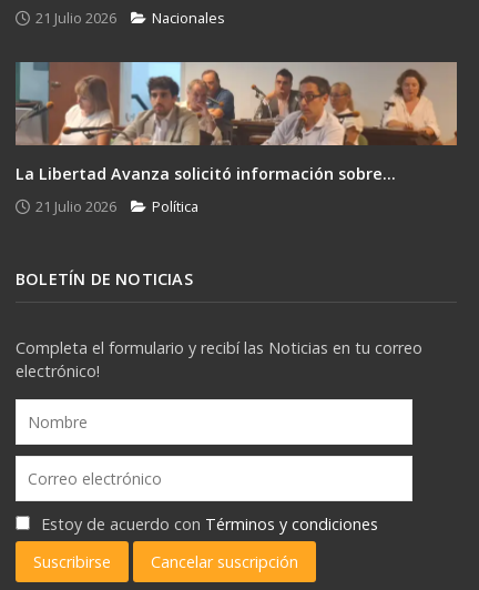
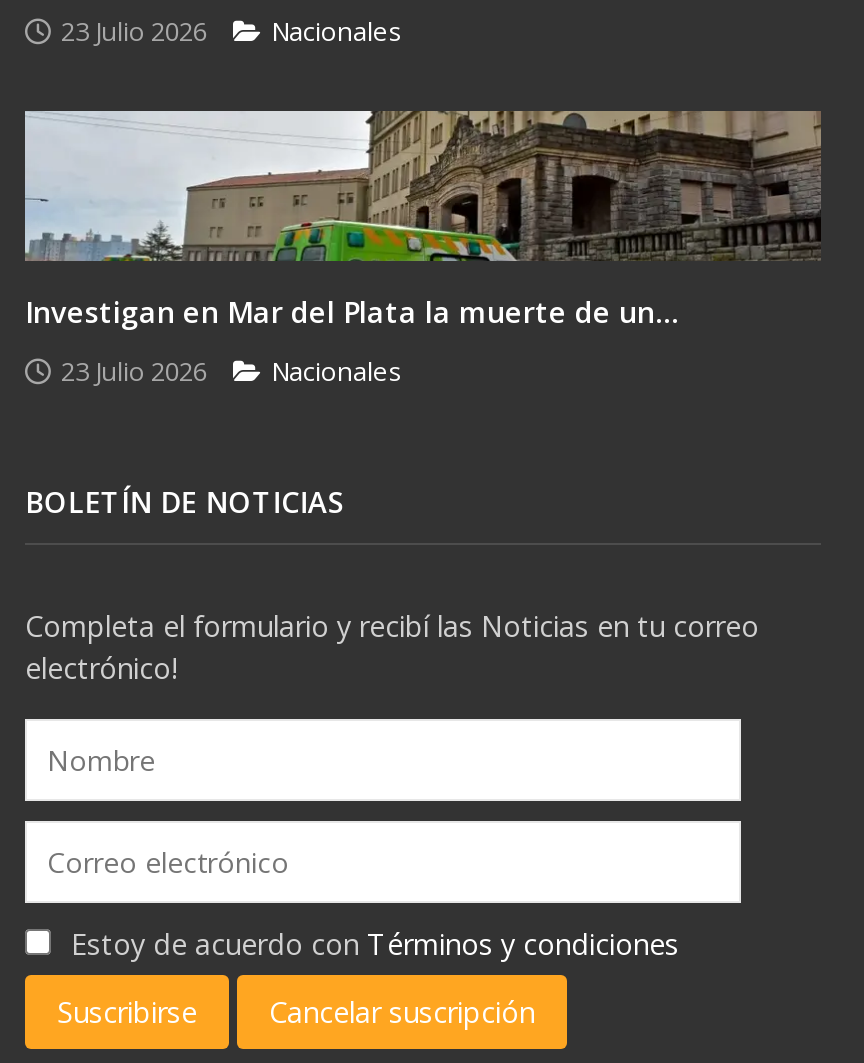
- 21 Julio 2026 Nacionales
+ 23 Julio 2026 Nacionales

- [image]
- La Libertad Avanza solicitó información sobre...
+ [image]
+ Investigan en Mar del Plata la muerte de un...

- 21 Julio 2026
- Política
+ 23 Julio 2026
+ Nacionales
